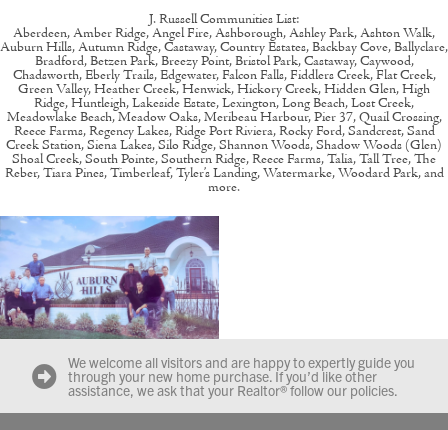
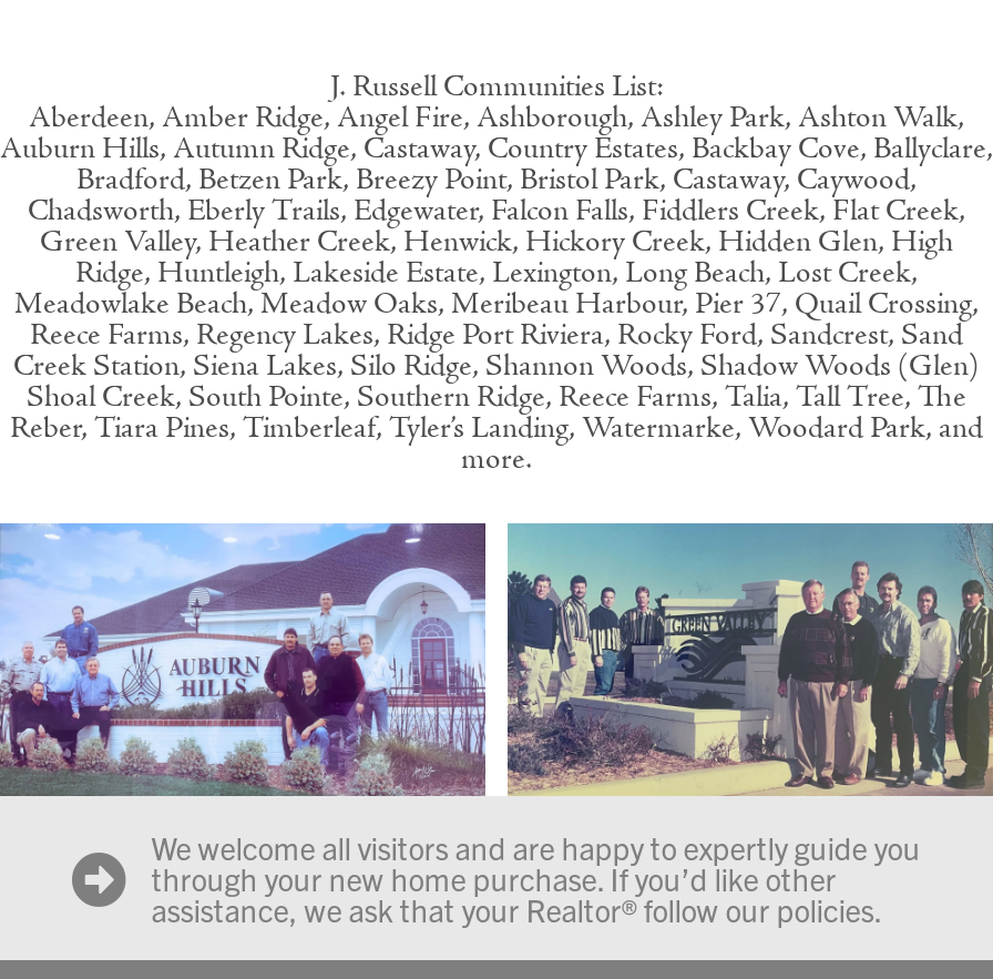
+ [image]
